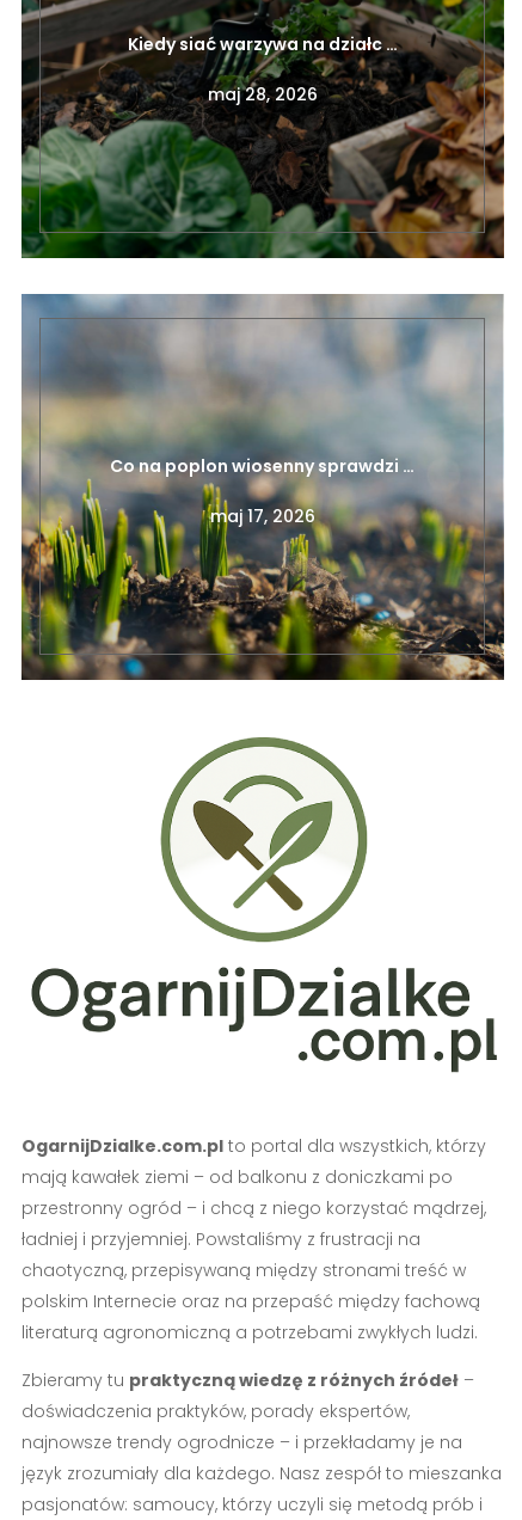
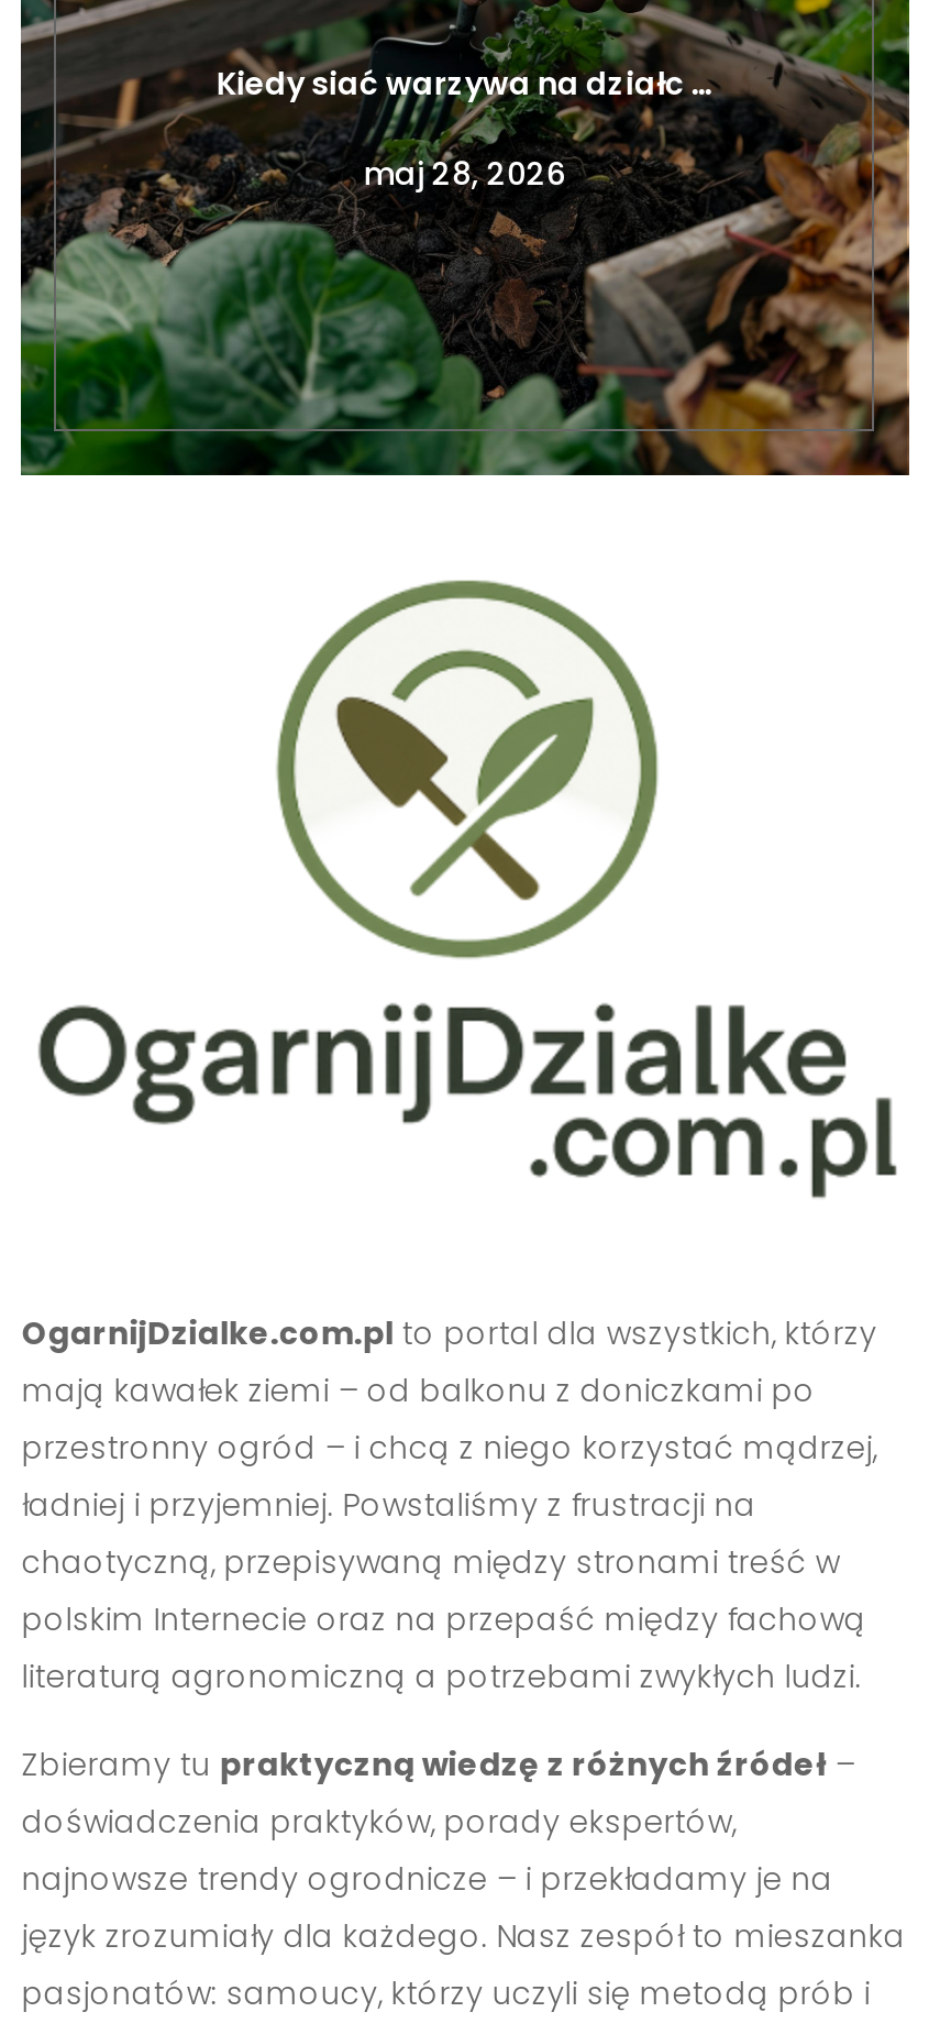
- [image]
- Co na poplon wiosenny sprawdzi …
- maj 17, 2026
